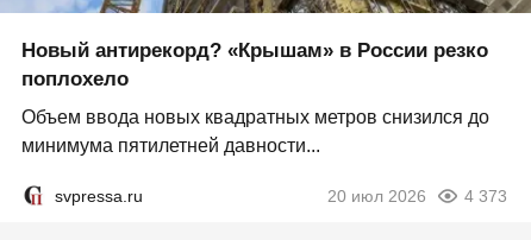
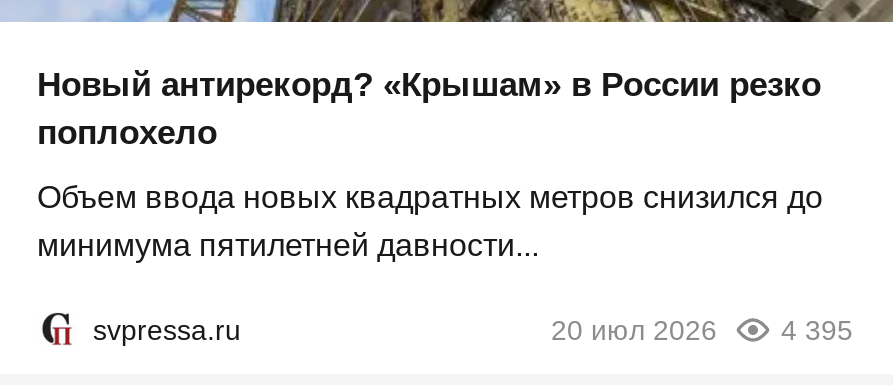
- 20 июл 2026 4 373
+ 20 июл 2026 4 395
